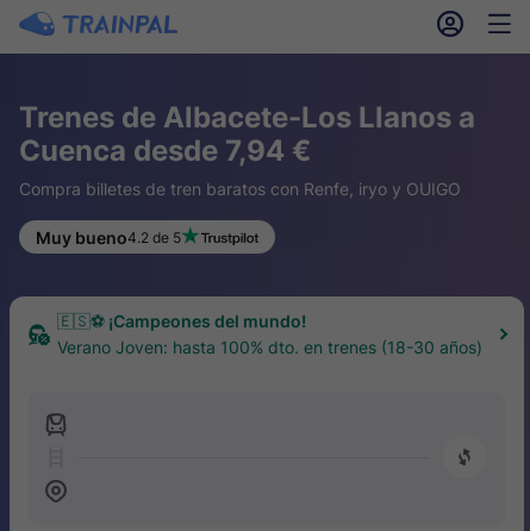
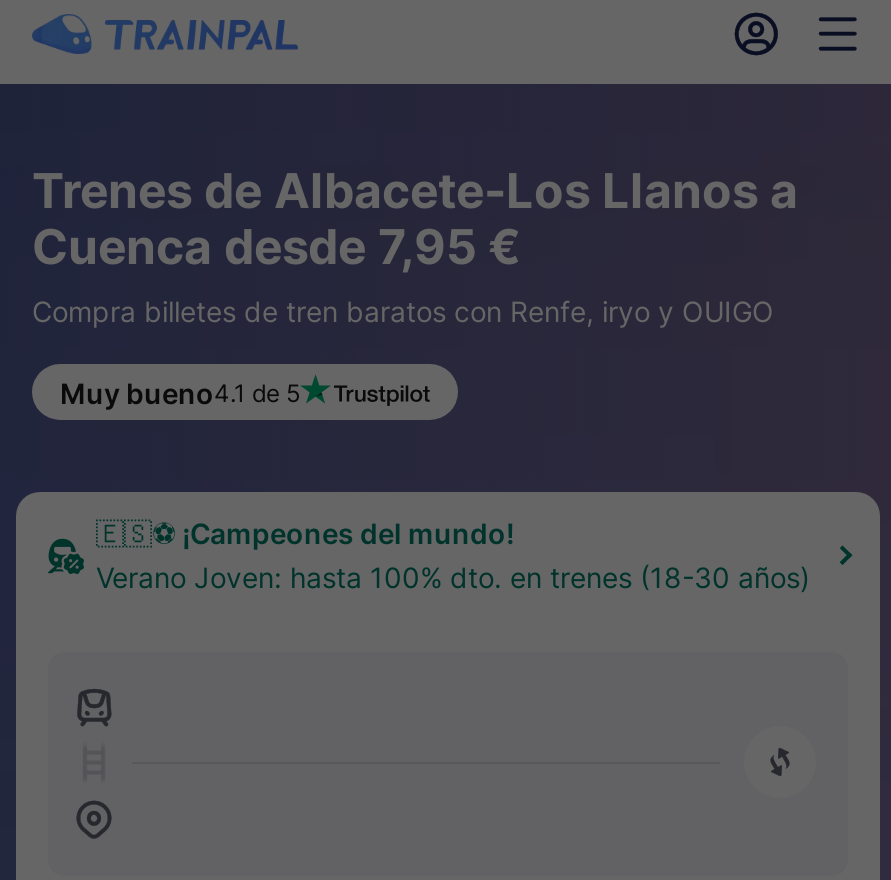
- Cuenca desde 7,94 €
+ Cuenca desde 7,95 €

- Muy bueno4.2 de 5
+ Muy bueno4.1 de 5
